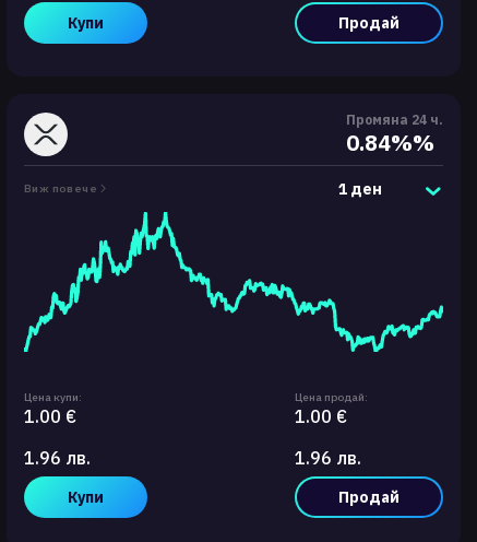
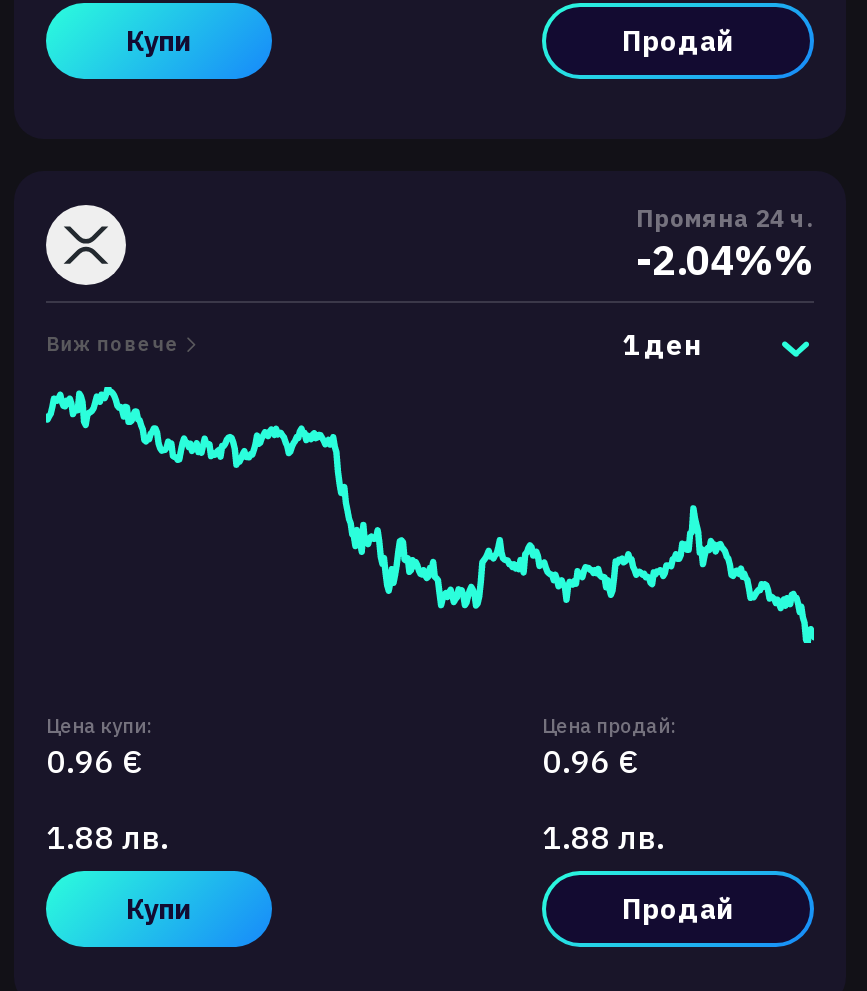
- 0.84%%
+ -2.04%%

- [image]
+ [image]

- 1.00 €
+ 0.96 €

- 1.00 €
+ 0.96 €

- 1.96 лв.
+ 1.88 лв.

- 1.96 лв.
+ 1.88 лв.
